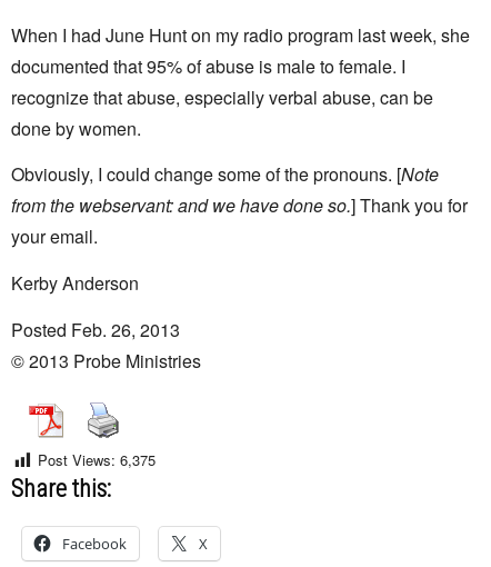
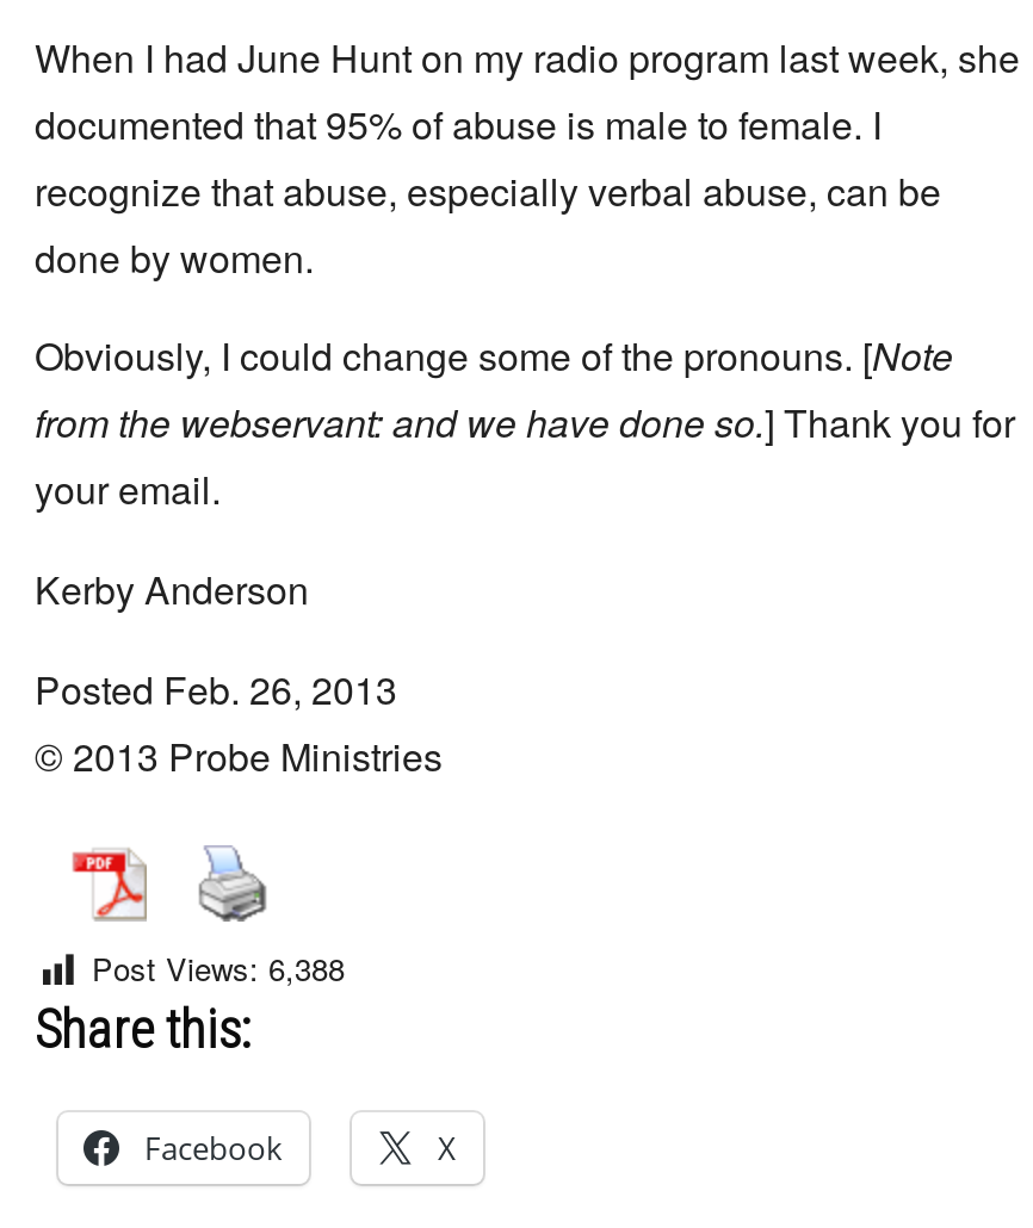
- Post Views: 6,375
+ Post Views: 6,388
